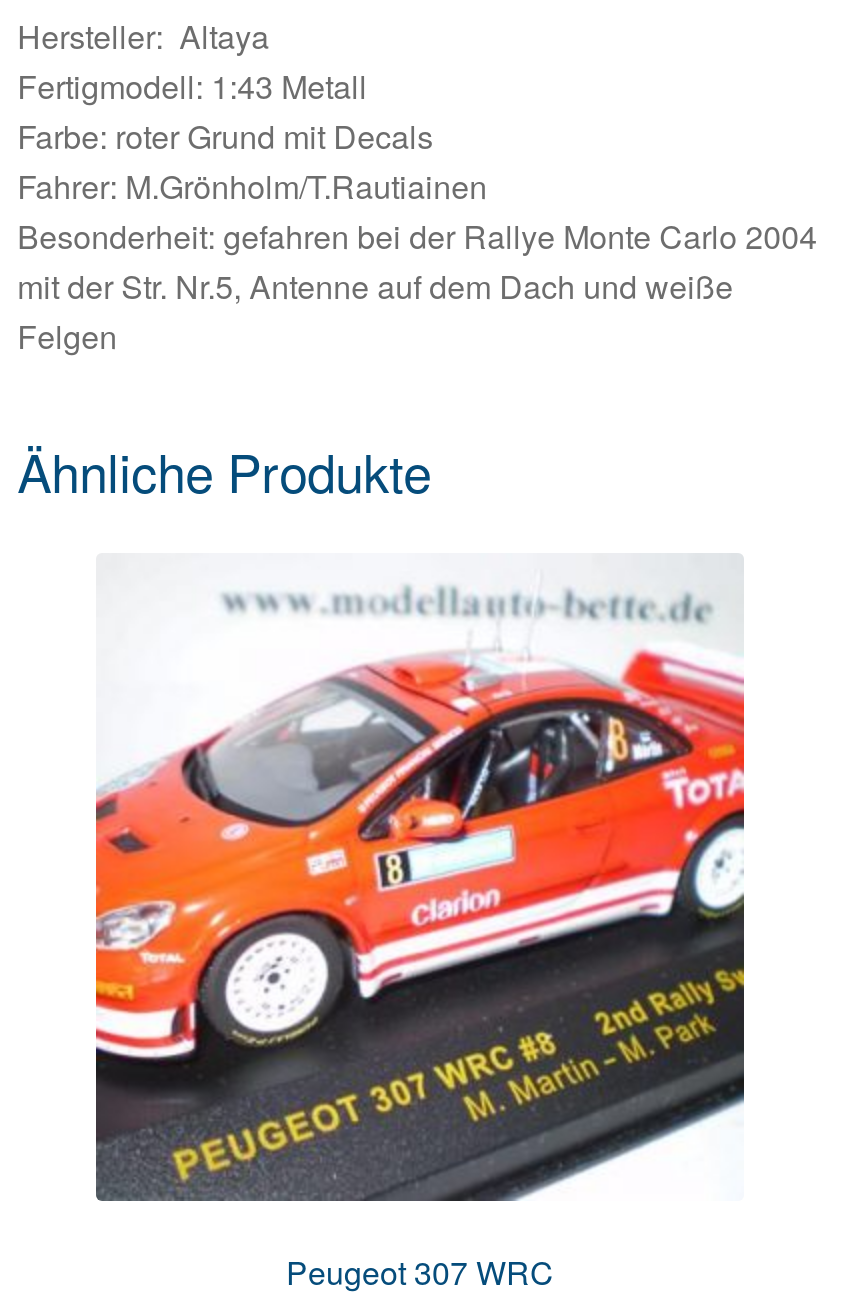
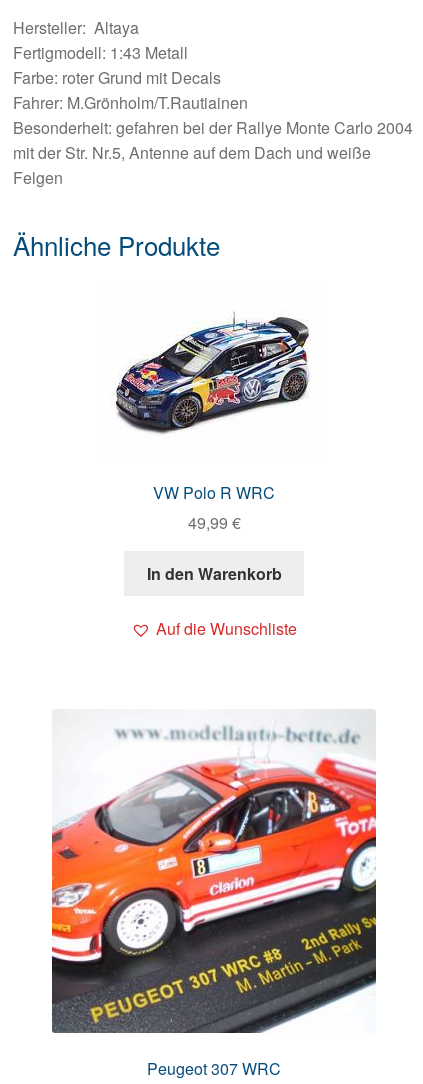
+ [image]

+ VW Polo R WRC
+ 49,99 €
+ In den Warenkorb
+ Auf die Wunschliste
